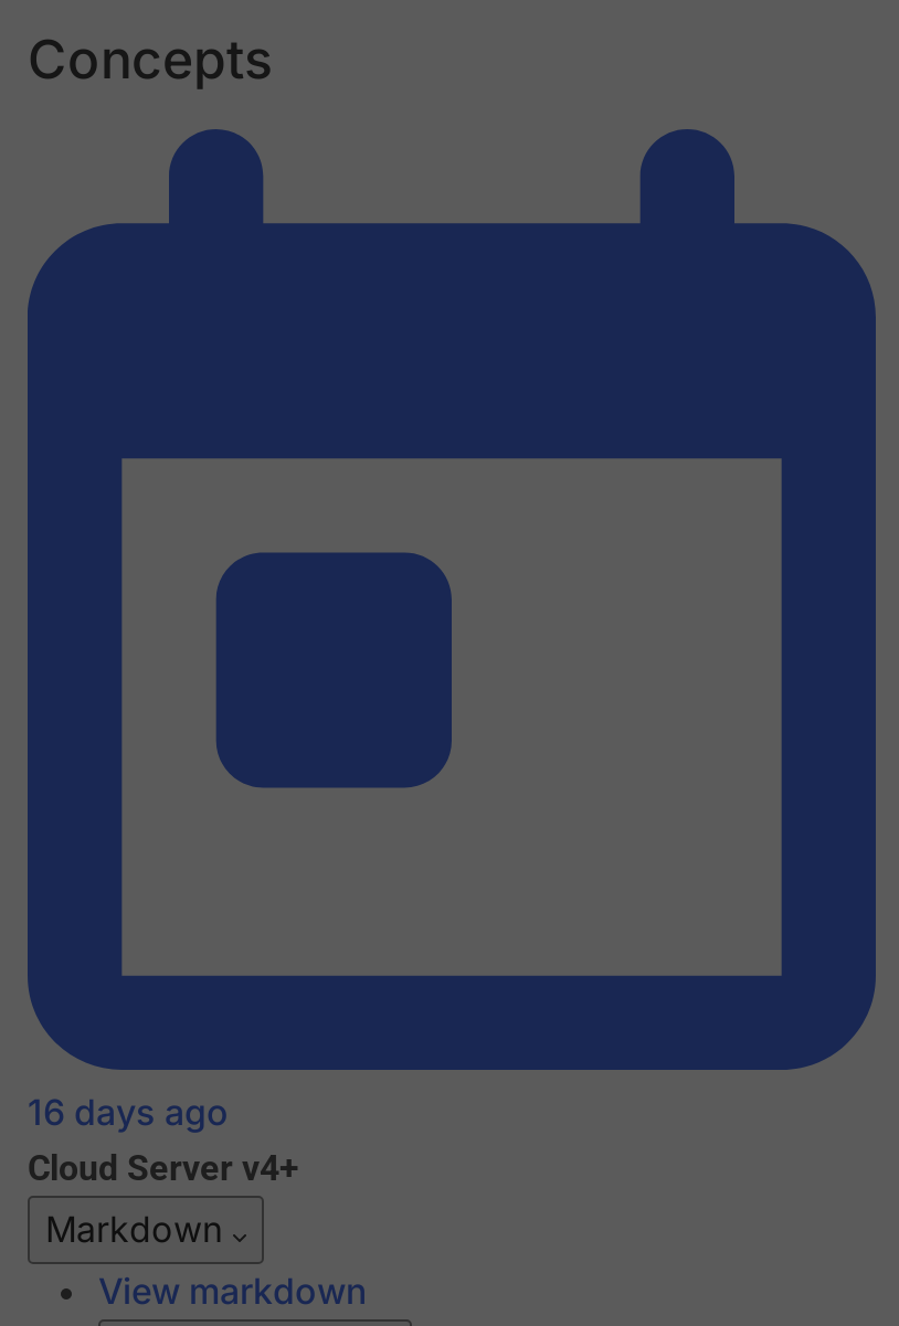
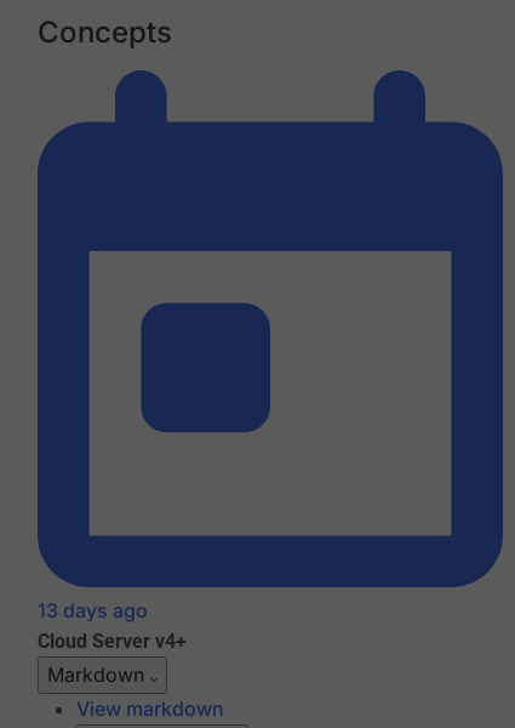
- 16 days ago
+ 13 days ago
